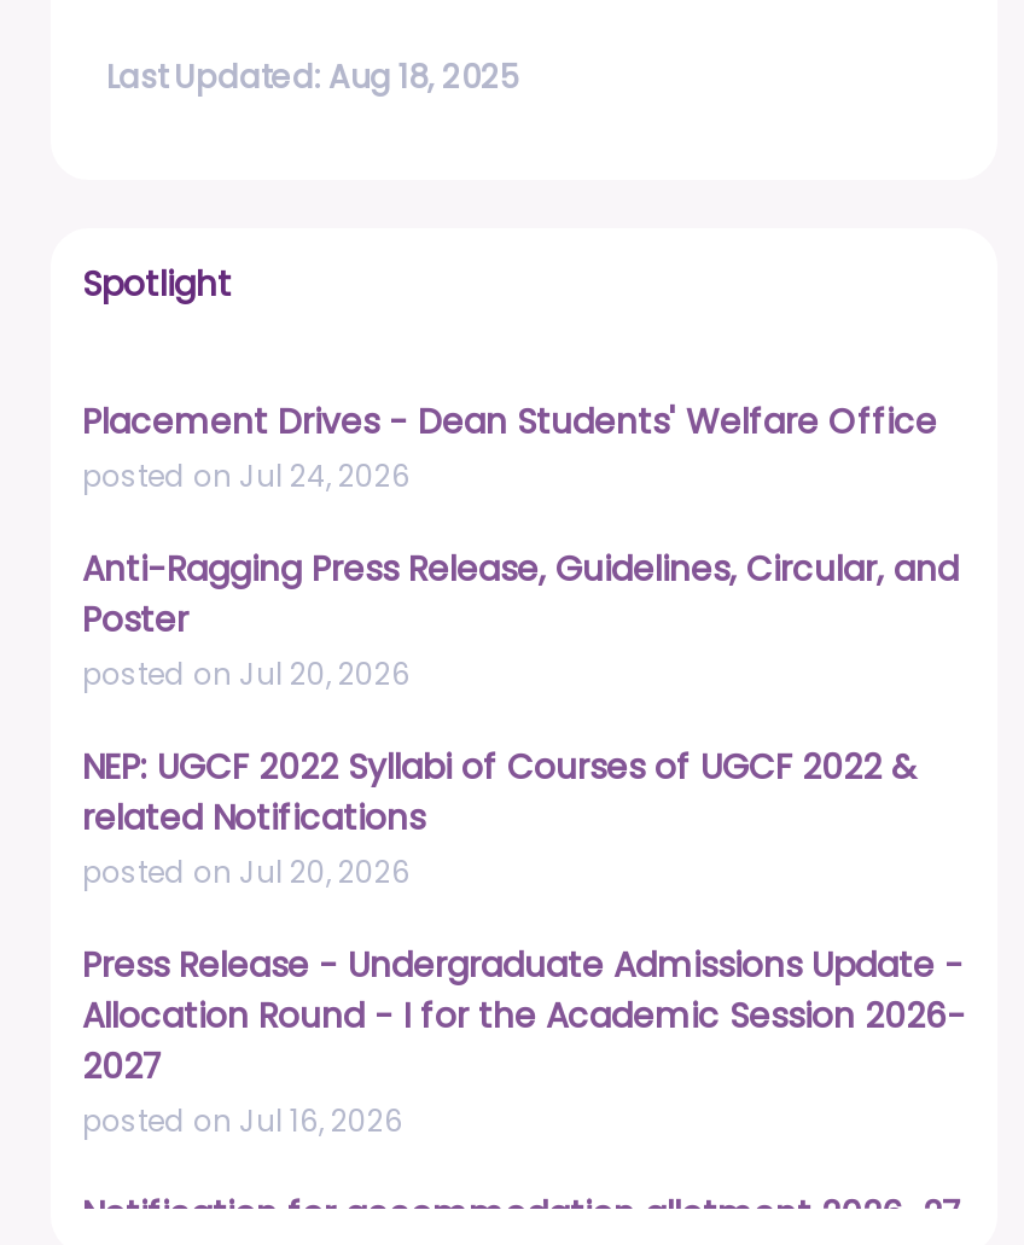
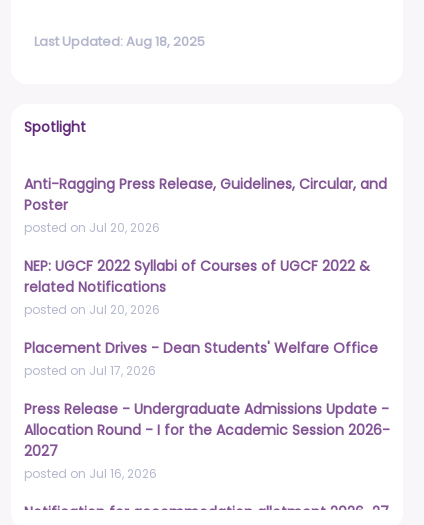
moved down: Placement Drives - Dean Students' Welfare Office

- posted on Jul 24, 2026

moved up: Anti-Ragging Press Release, Guidelines, Circular, and | Poster | posted on Jul 20, 2026 | NEP: UGCF 2022 Syllabi of Courses of UGCF 2022 & | related Notifications | posted on Jul 20, 2026

+ posted on Jul 17, 2026
